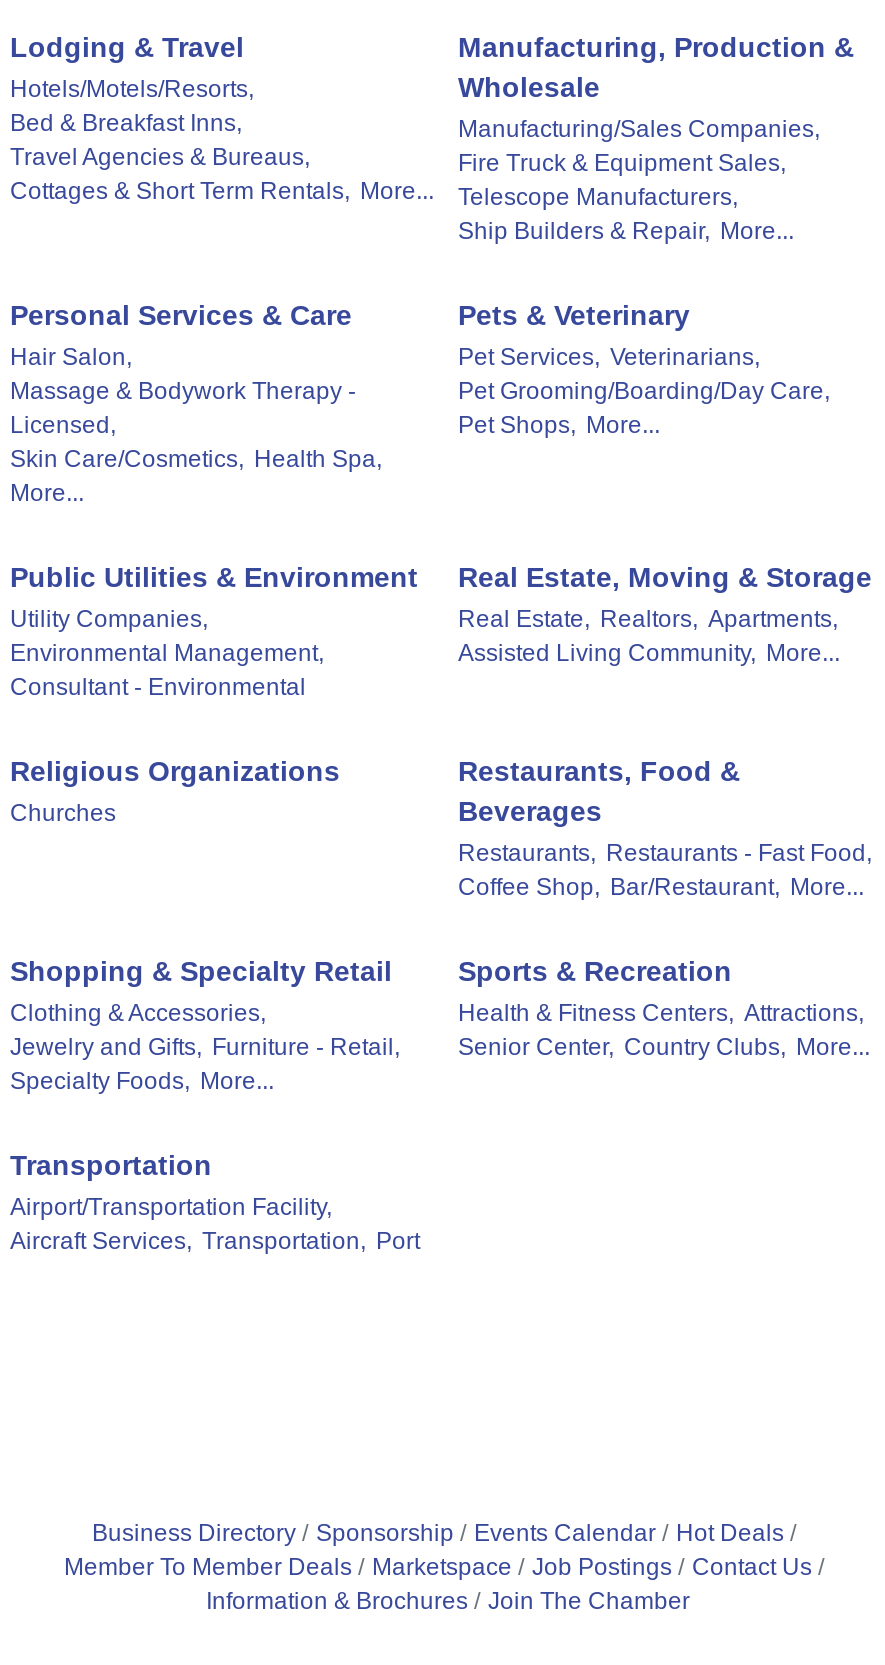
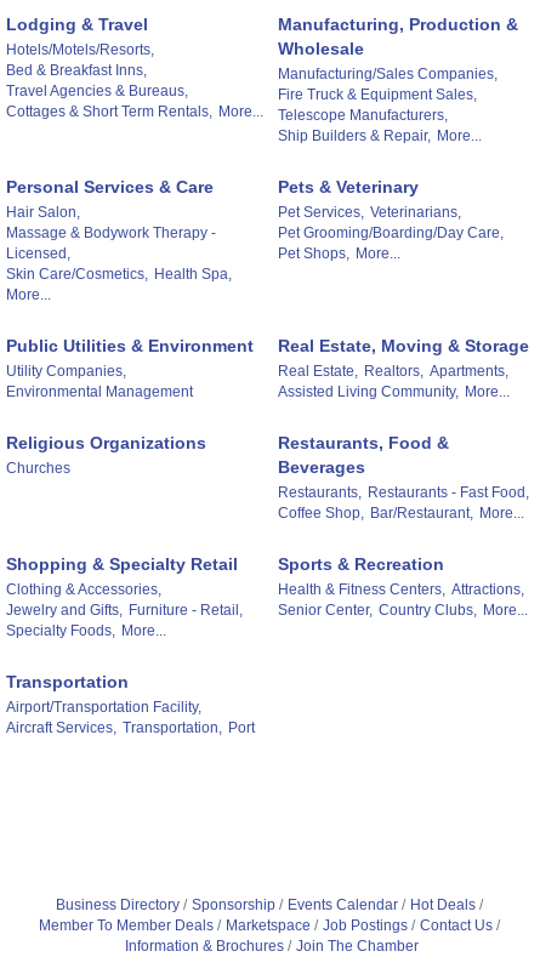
- Environmental Management,
- Consultant - Environmental
+ Environmental Management
